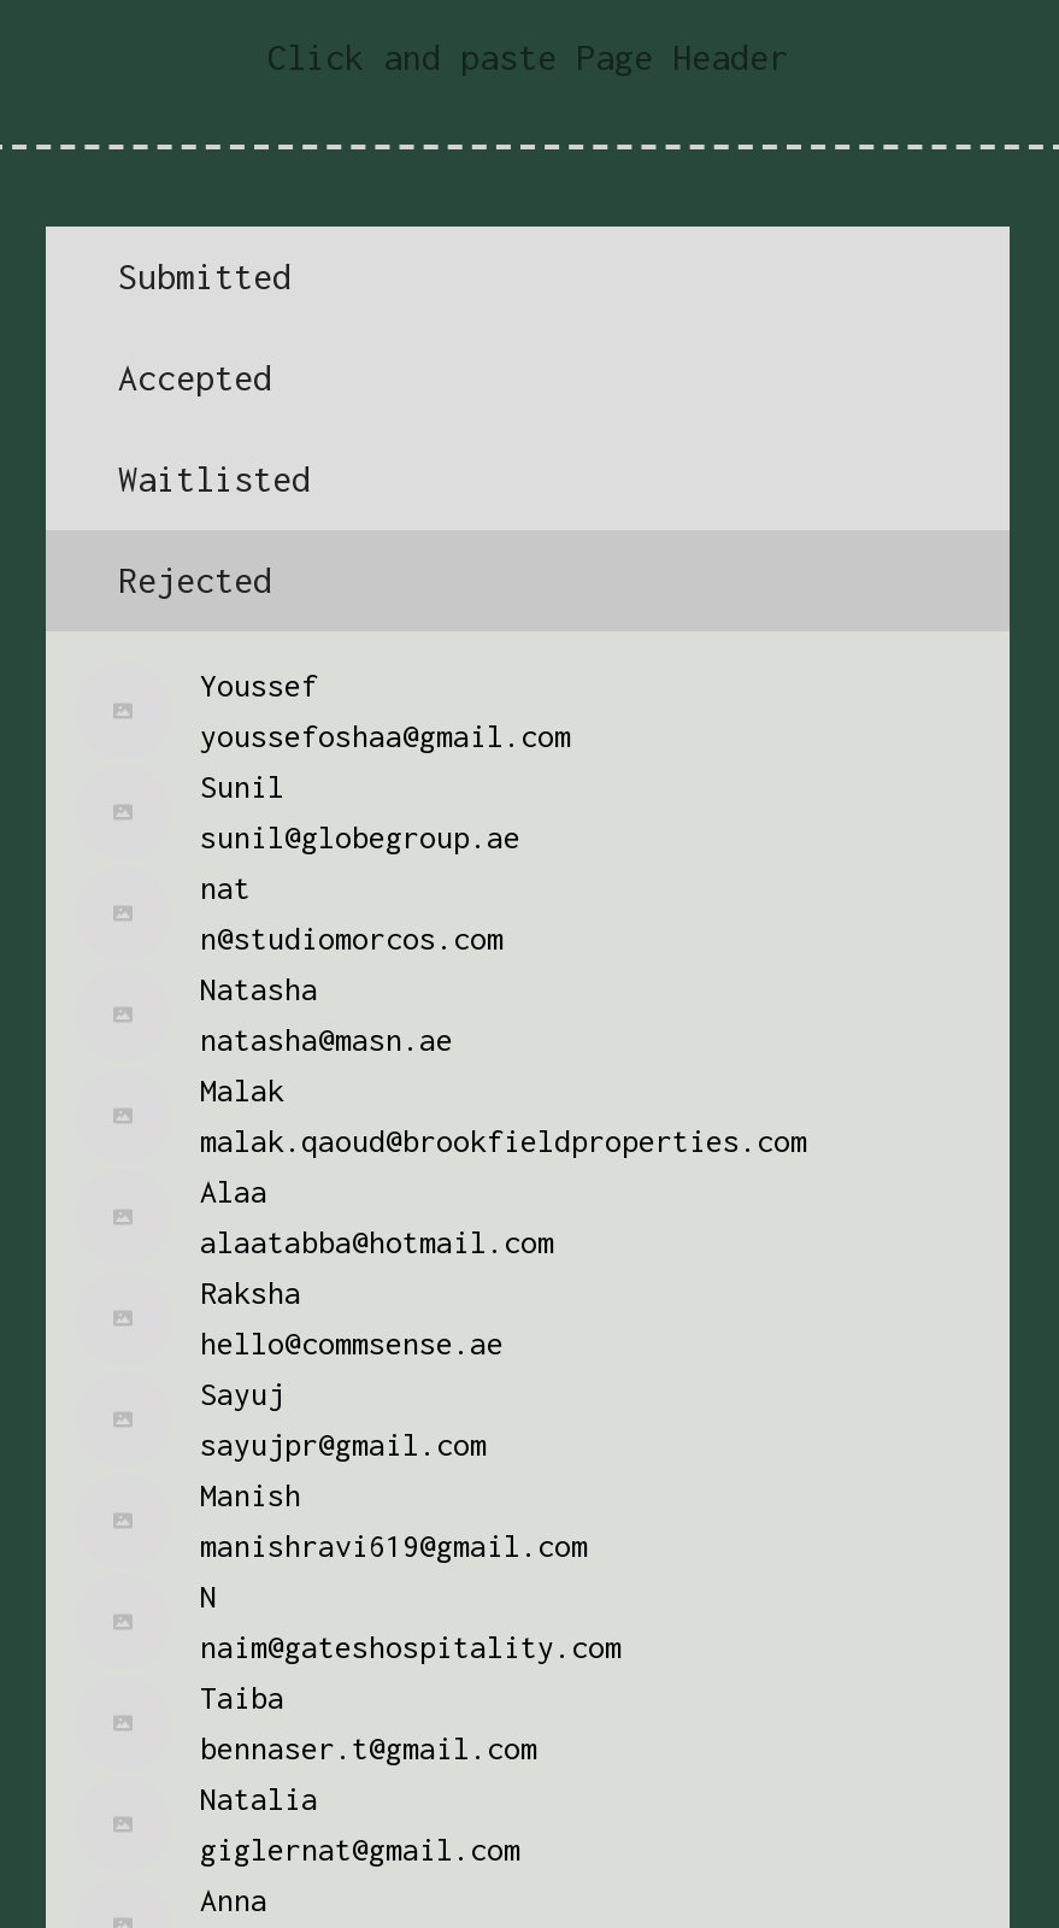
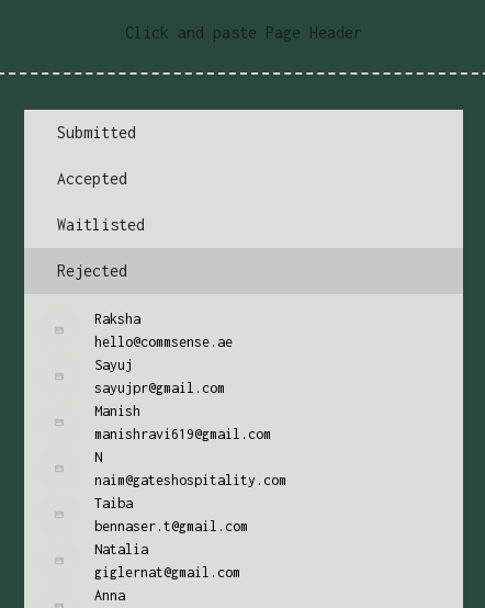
- Youssef
- youssefoshaa@gmail.com
- Sunil
- sunil@globegroup.ae
- nat
- n@studiomorcos.com
- Natasha
- natasha@masn.ae
- Malak
- malak.qaoud@brookfieldproperties.com
- Alaa
- alaatabba@hotmail.com
